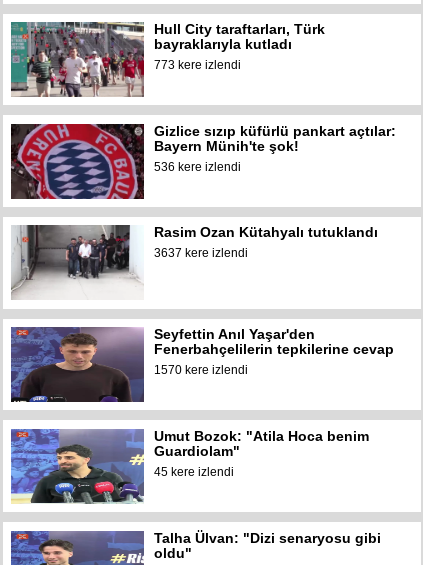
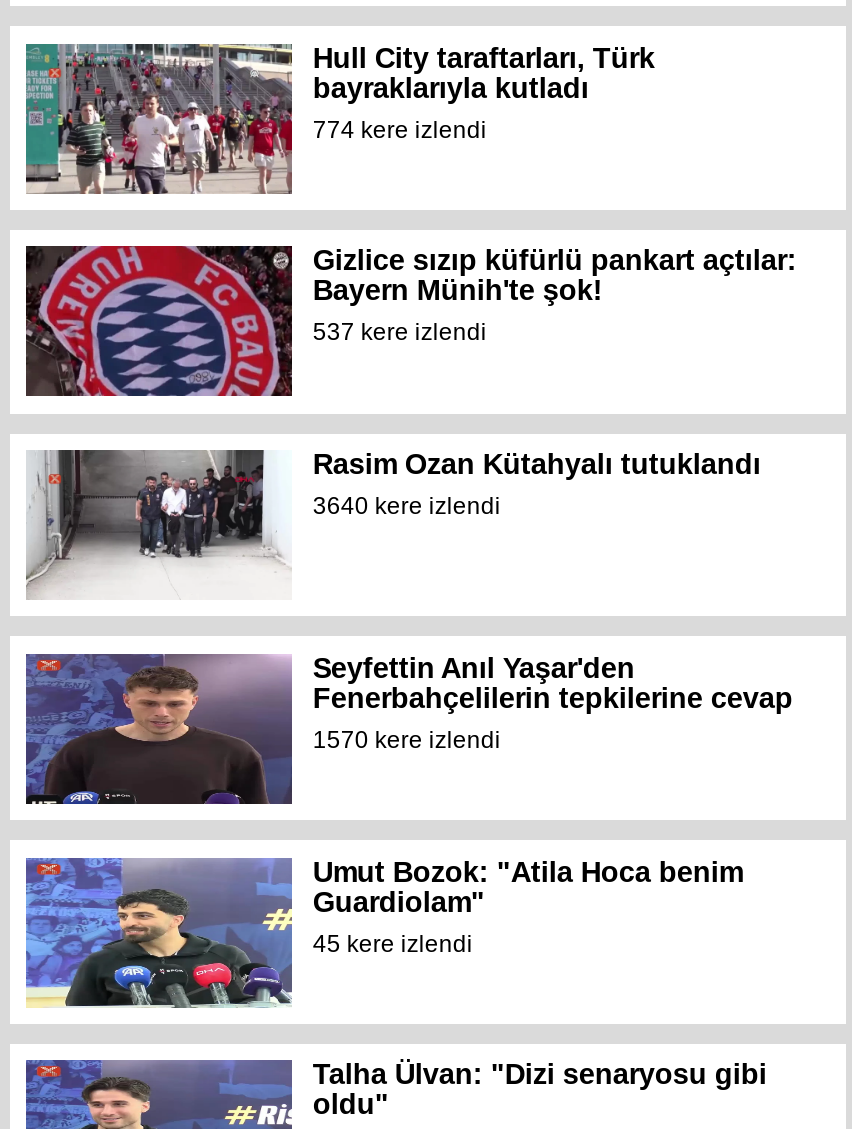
- 773 kere izlendi
+ 774 kere izlendi

- 536 kere izlendi
+ 537 kere izlendi

- 3637 kere izlendi
+ 3640 kere izlendi
